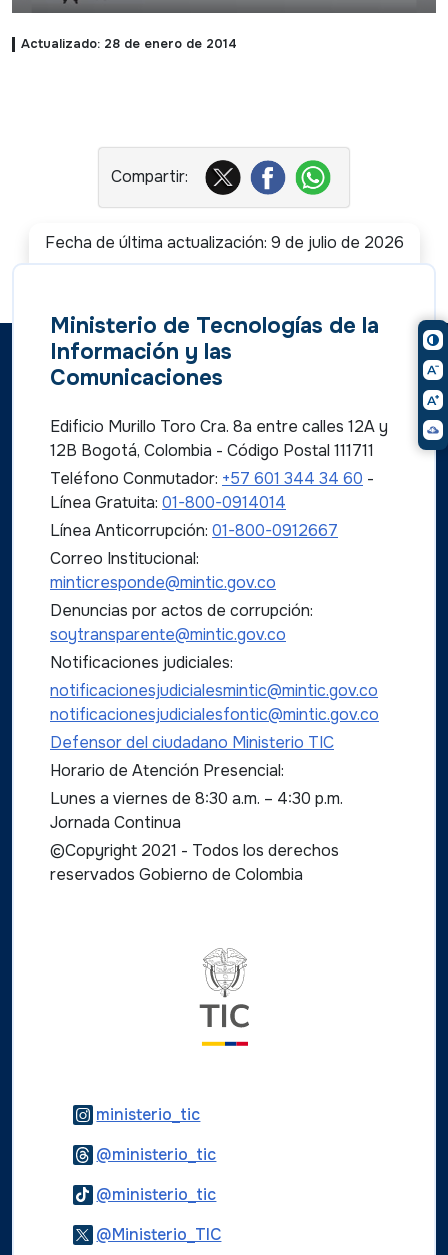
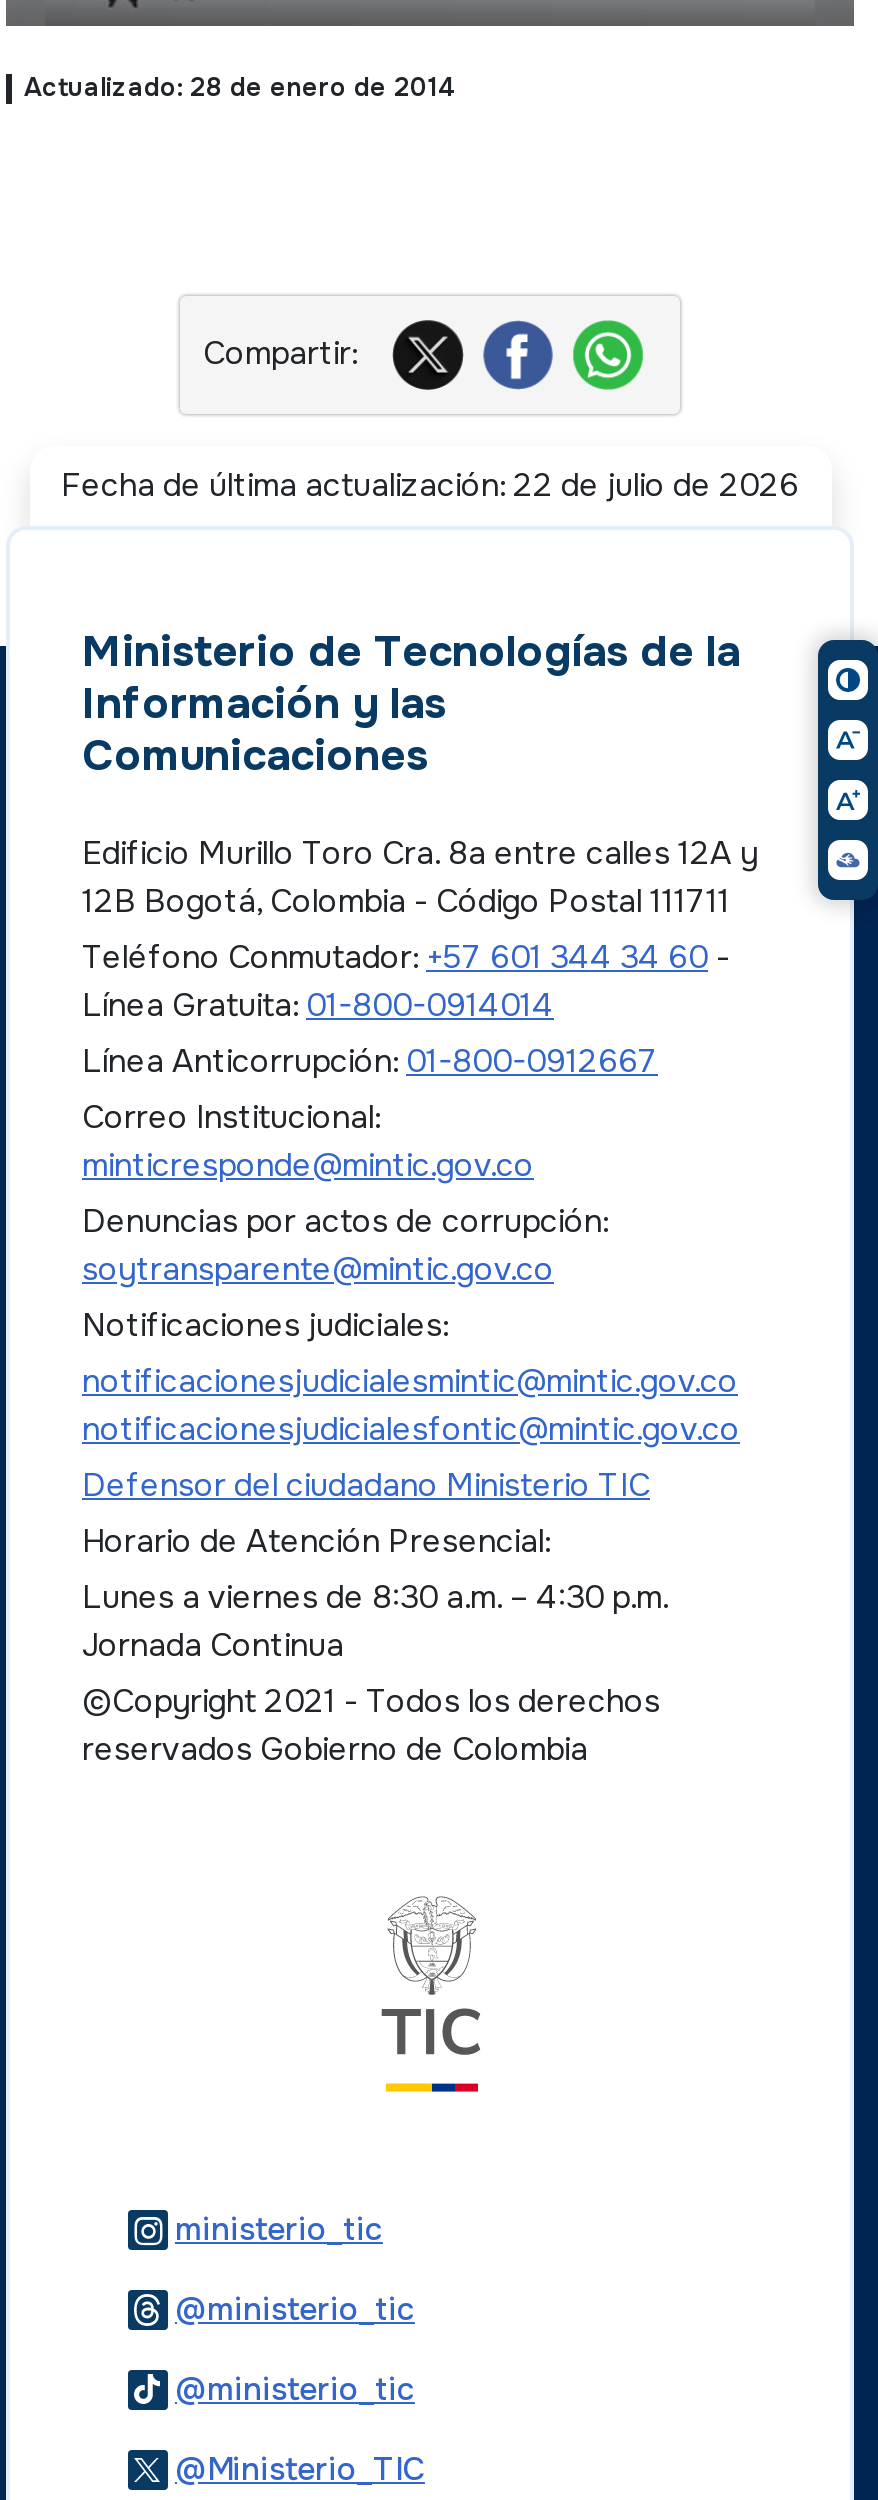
- Fecha de última actualización: 9 de julio de 2026
+ Fecha de última actualización: 22 de julio de 2026
